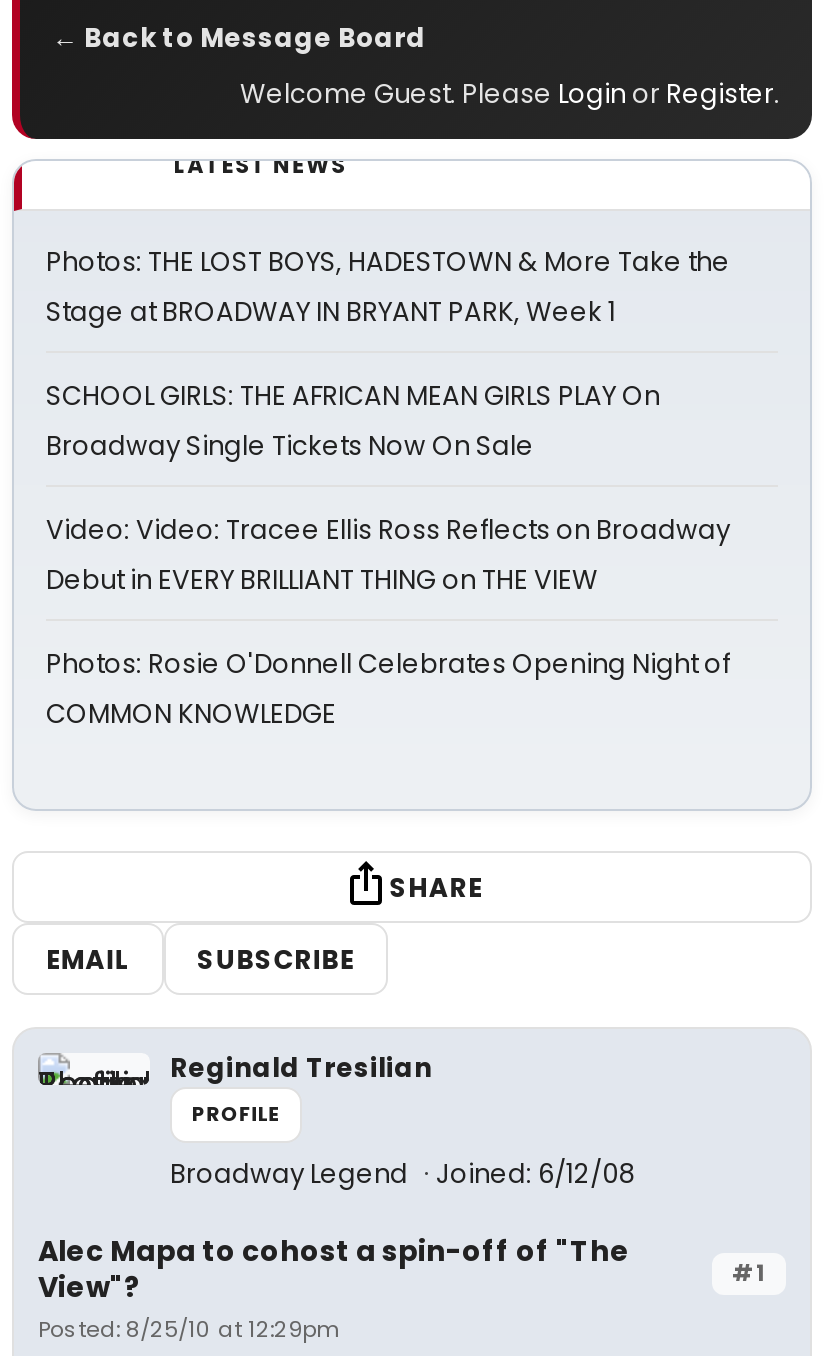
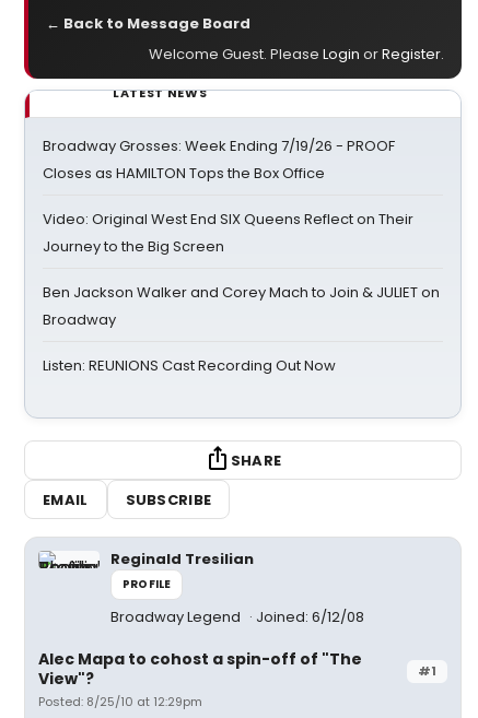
- Photos: THE LOST BOYS, HADESTOWN & More Take the
- Stage at BROADWAY IN BRYANT PARK, Week 1
+ Broadway Grosses: Week Ending 7/19/26 - PROOF
+ Closes as HAMILTON Tops the Box Office

- SCHOOL GIRLS: THE AFRICAN MEAN GIRLS PLAY On
- Broadway Single Tickets Now On Sale
+ Video: Original West End SIX Queens Reflect on Their
+ Journey to the Big Screen

- Video: Video: Tracee Ellis Ross Reflects on Broadway
- Debut in EVERY BRILLIANT THING on THE VIEW
+ Ben Jackson Walker and Corey Mach to Join & JULIET on
+ Broadway

- Photos: Rosie O'Donnell Celebrates Opening Night of
- COMMON KNOWLEDGE
+ Listen: REUNIONS Cast Recording Out Now
